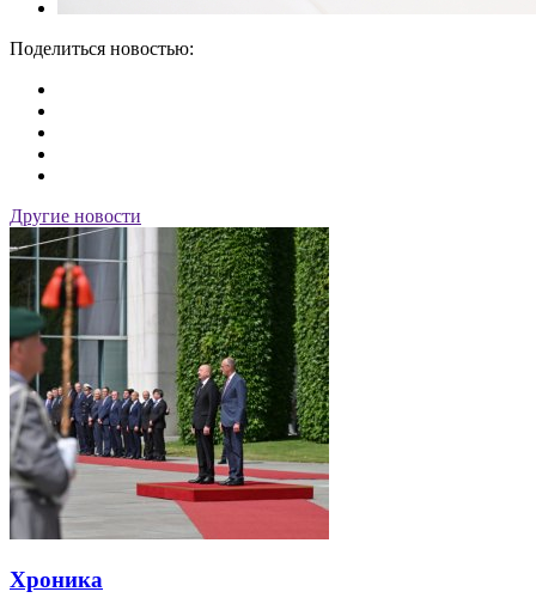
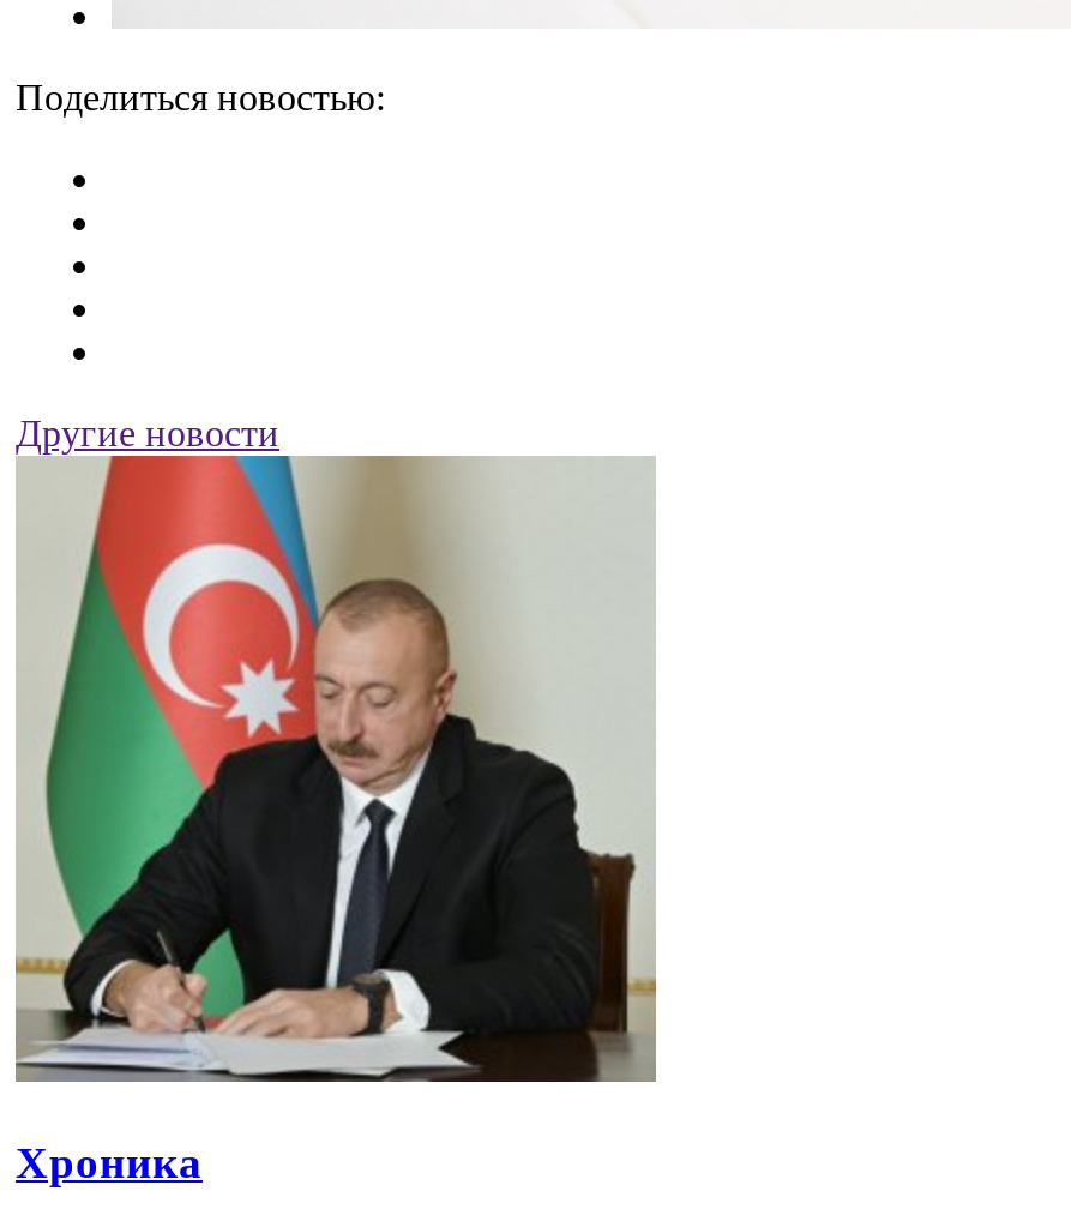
- [image]
+ [image]
